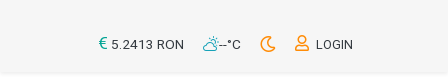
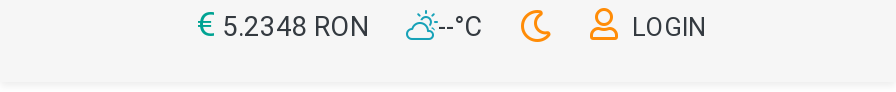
- 5.2413 RON
+ 5.2348 RON
